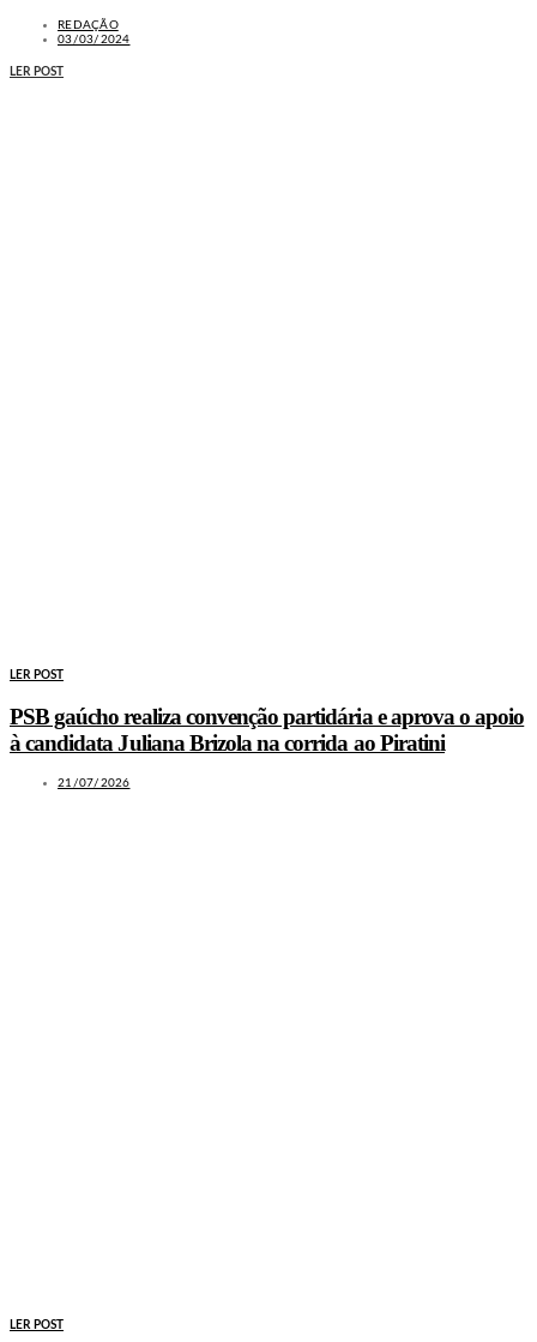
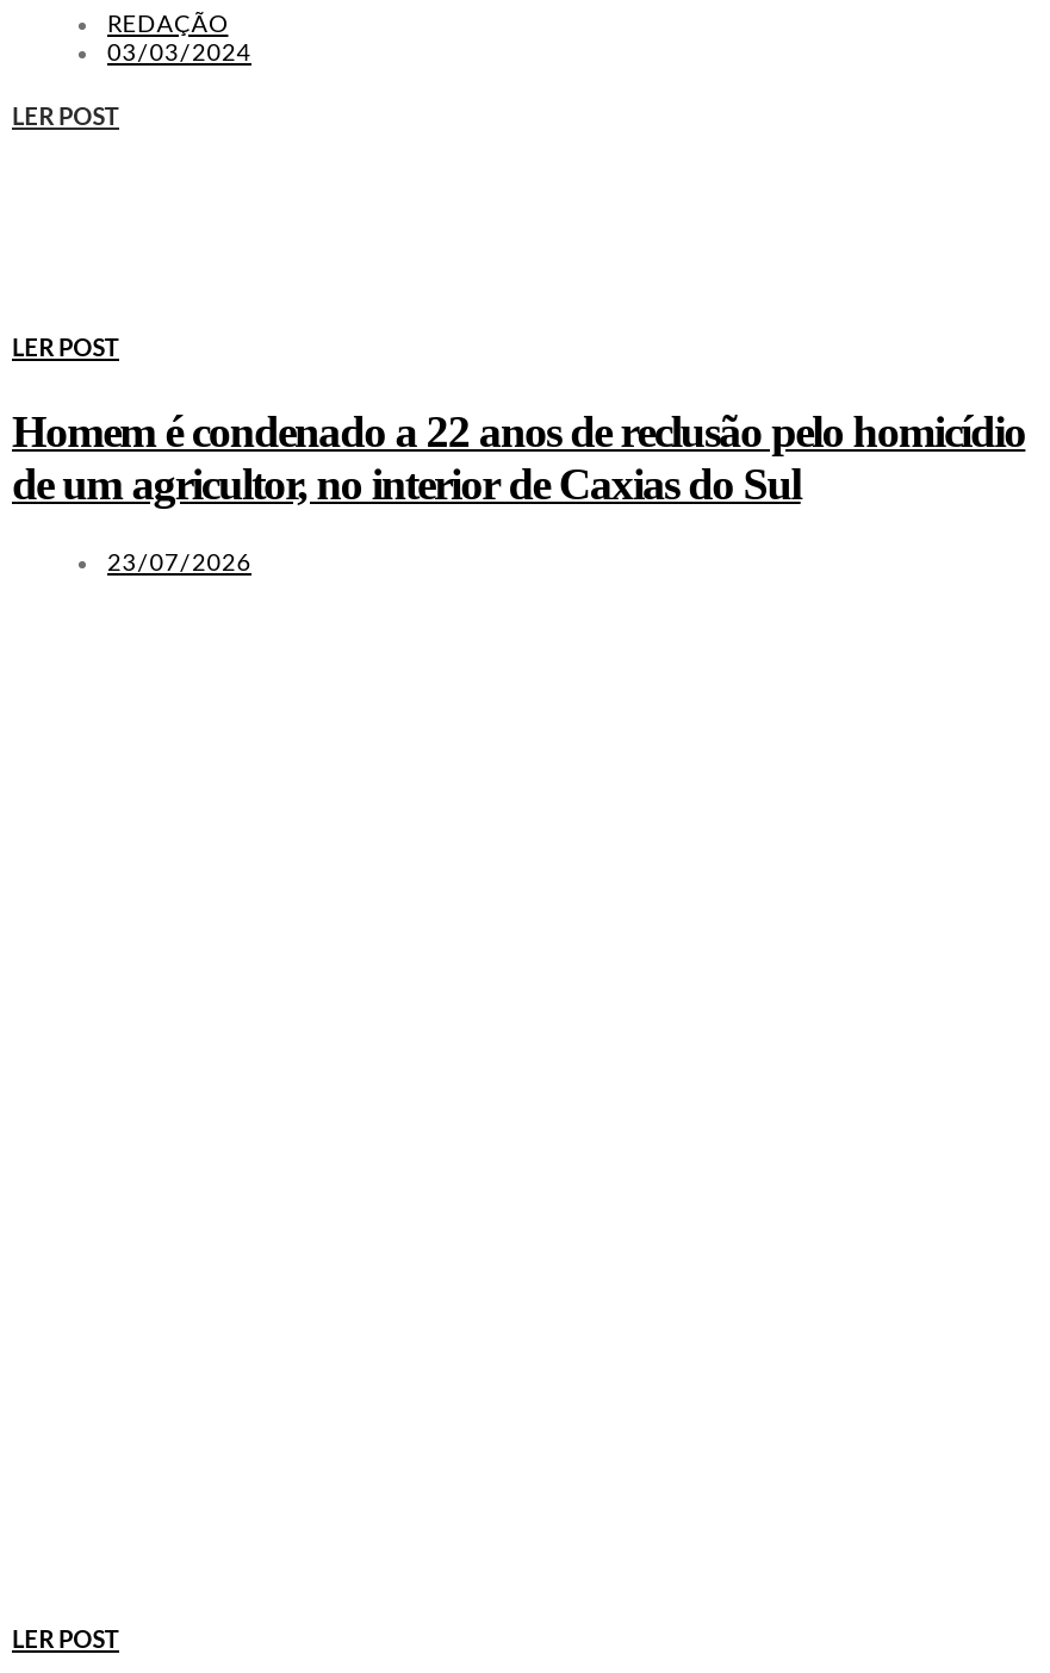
- PSB gaúcho realiza convenção partidária e aprova o apoio
- à candidata Juliana Brizola na corrida ao Piratini
+ Homem é condenado a 22 anos de reclusão pelo homicídio
+ de um agricultor, no interior de Caxias do Sul

- 21/07/2026
+ 23/07/2026
